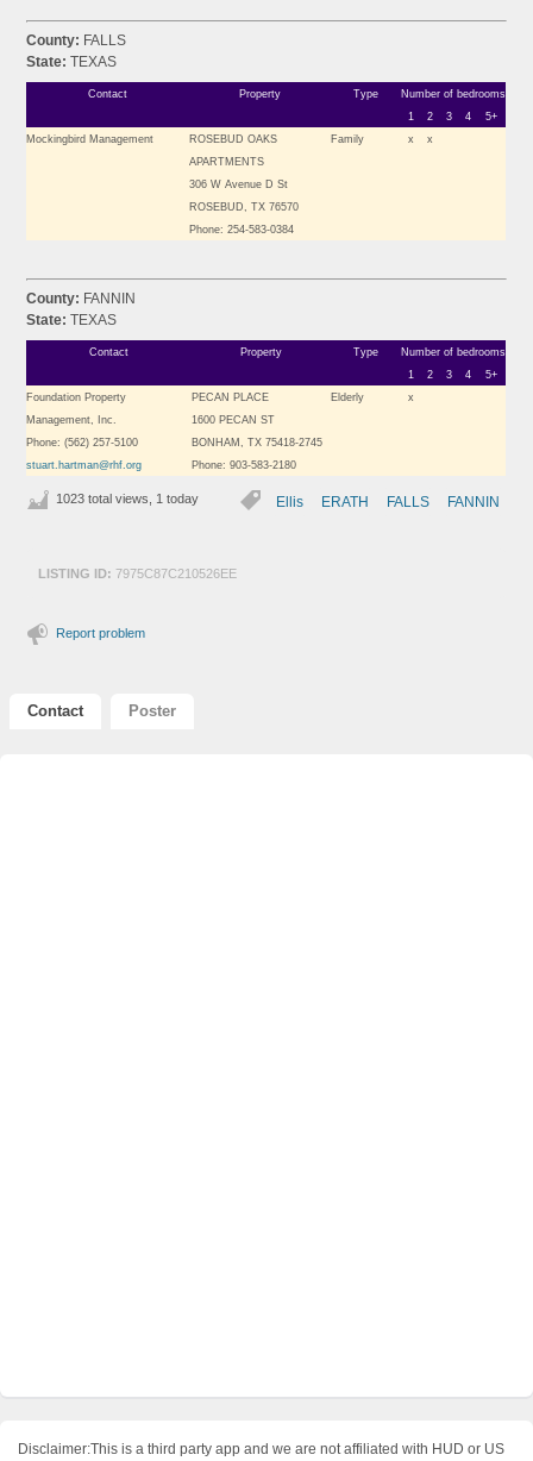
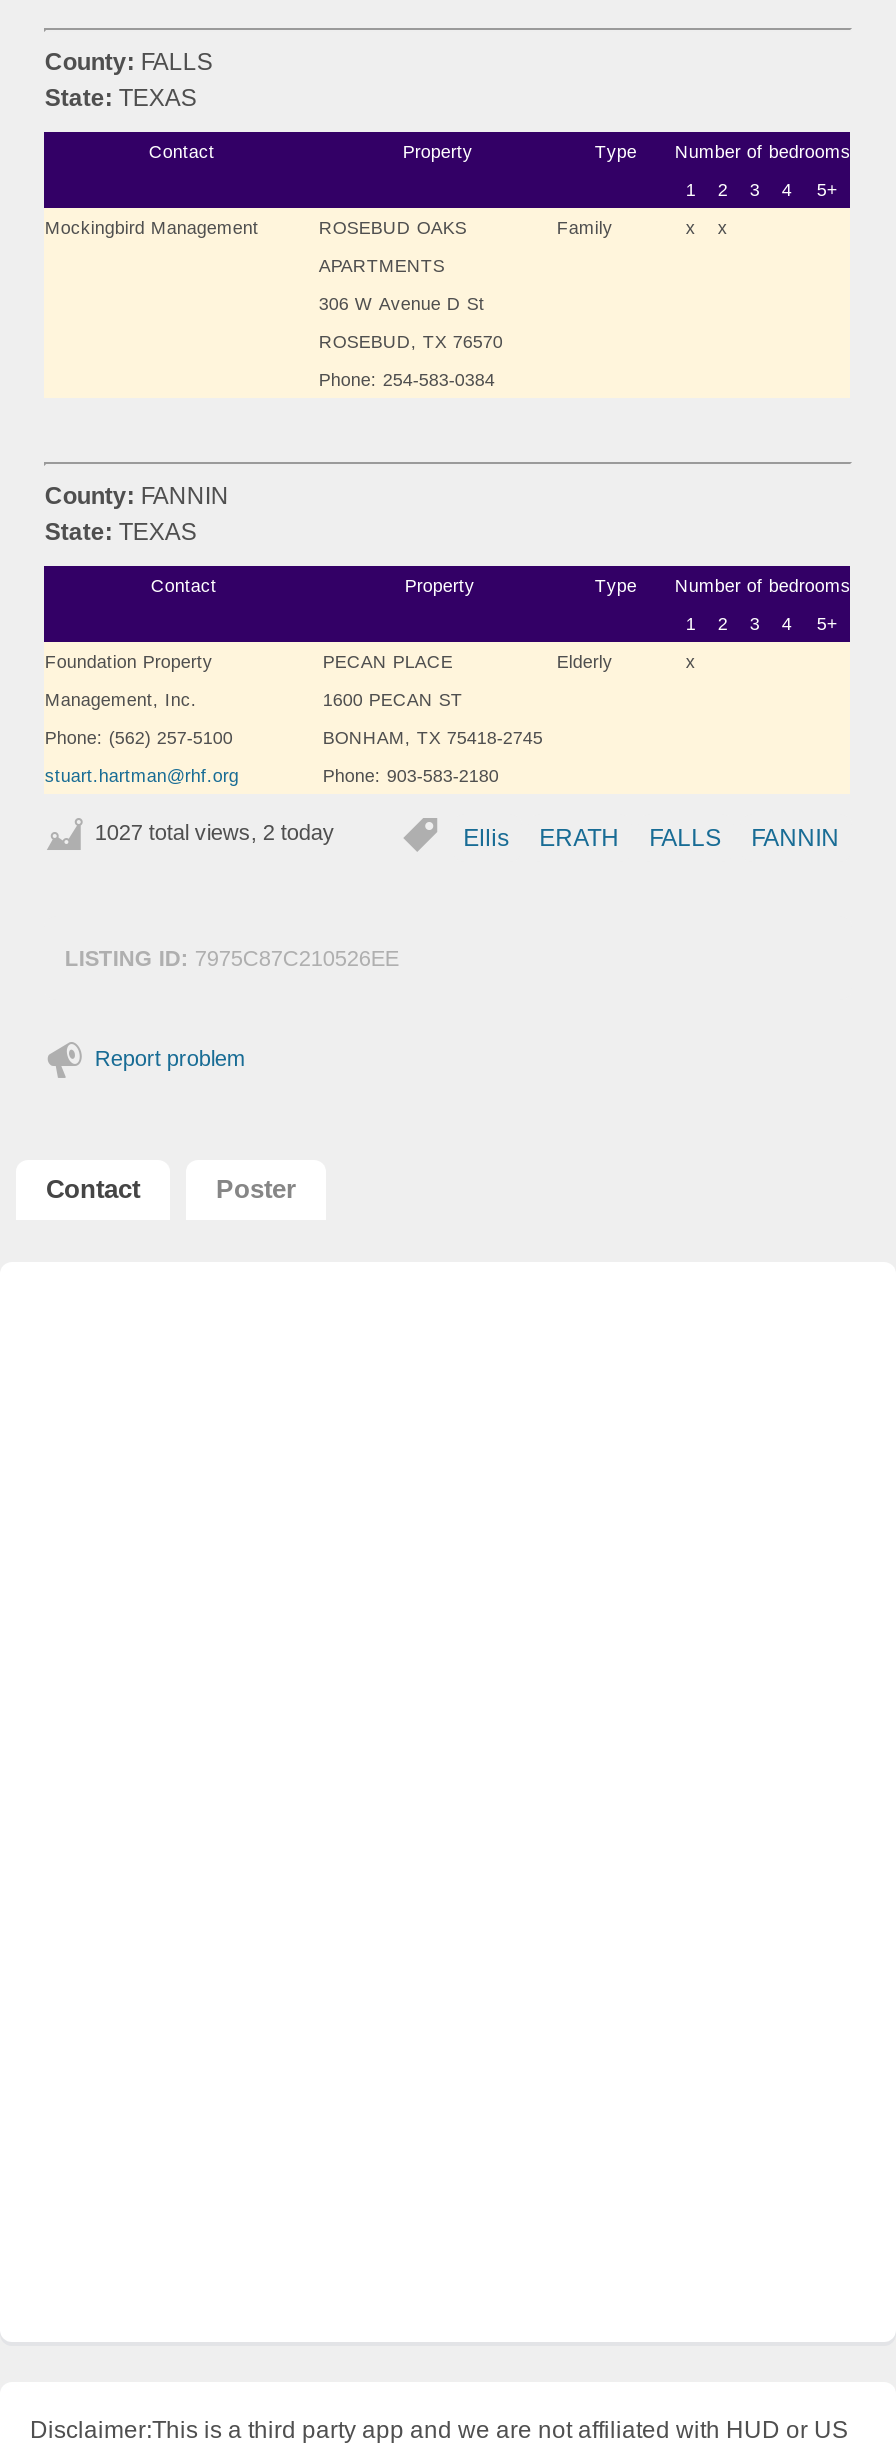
- 1023 total views, 1 today
+ 1027 total views, 2 today
